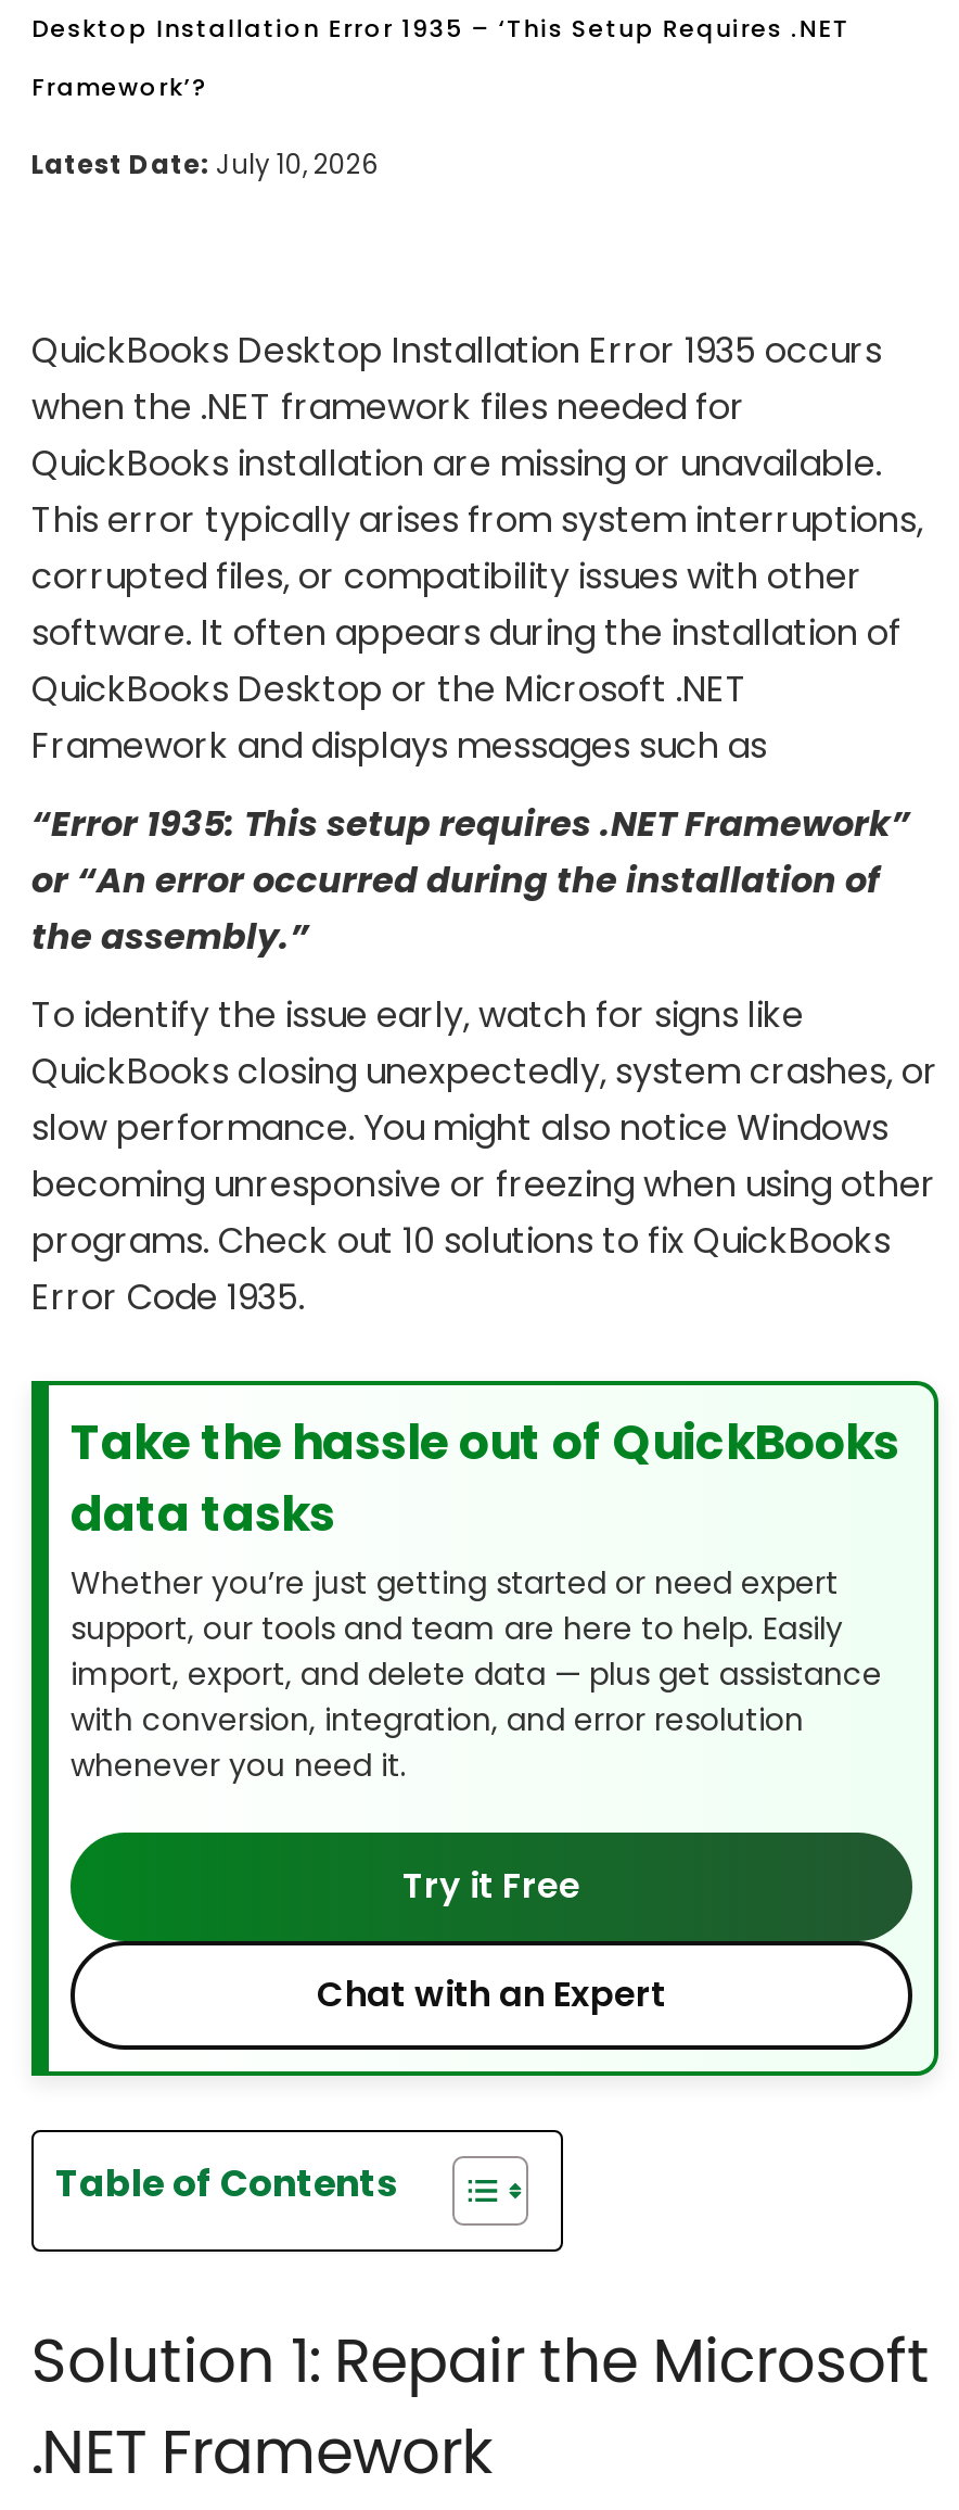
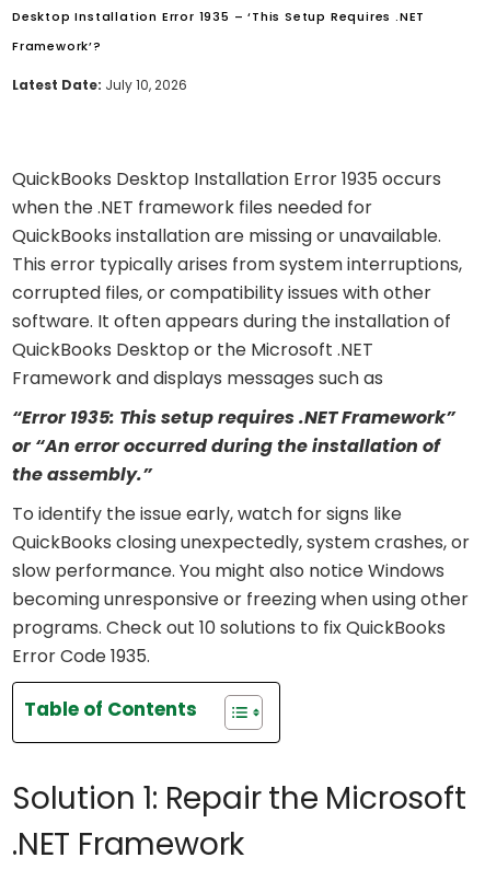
- [image]
- Take the hassle out of QuickBooks
- data tasks
- Whether you’re just getting started or need expert
- support, our tools and team are here to help. Easily
- import, export, and delete data — plus get assistance
- with conversion, integration, and error resolution
- whenever you need it.
- Try it Free
- Chat with an Expert
